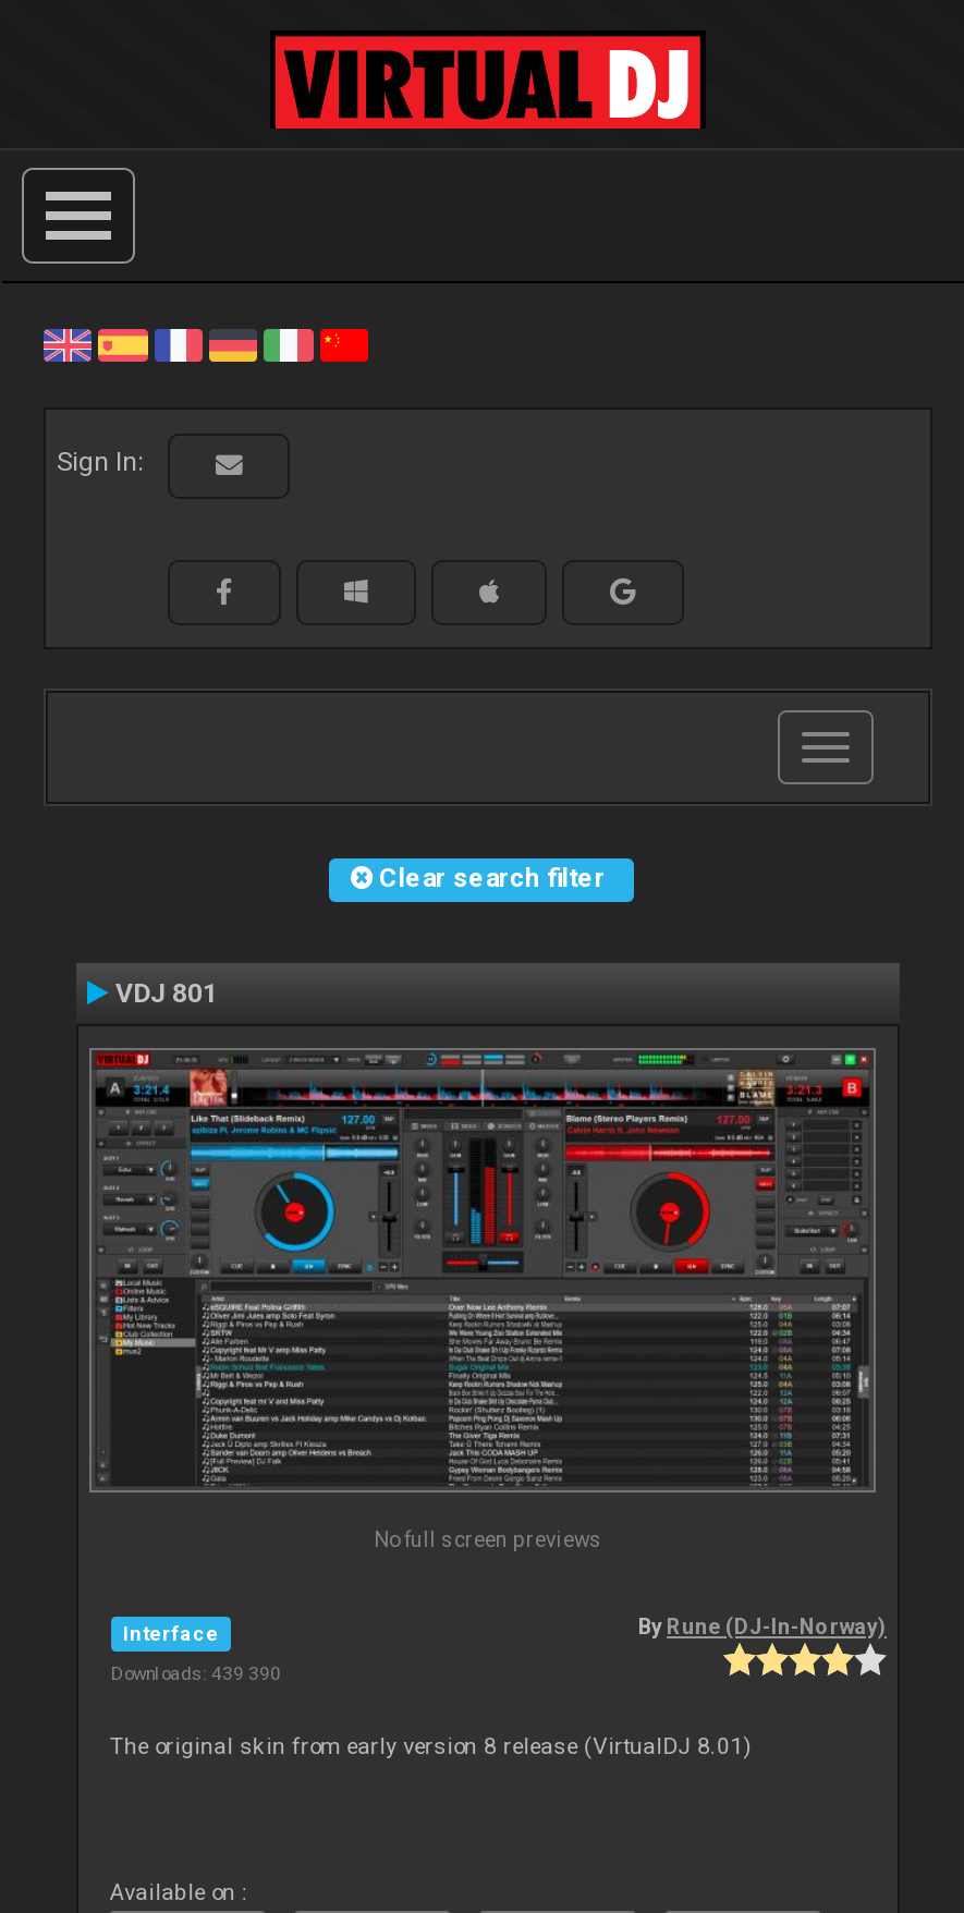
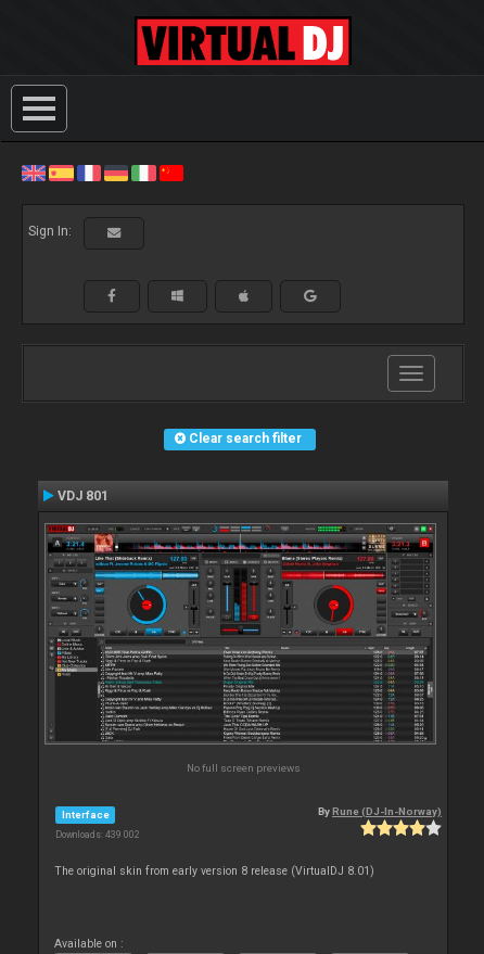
- Downloads: 439 390
+ Downloads: 439 002
